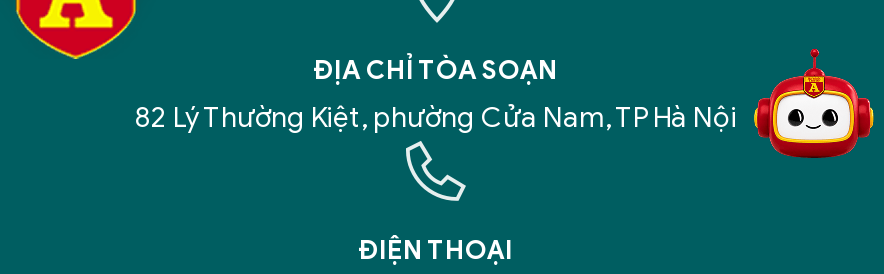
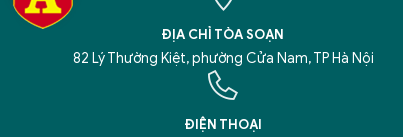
- [image]
